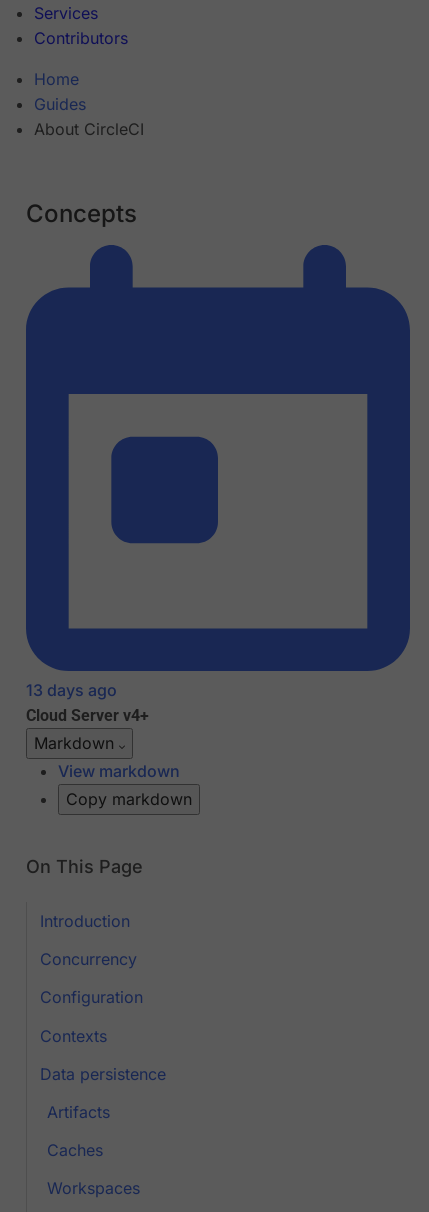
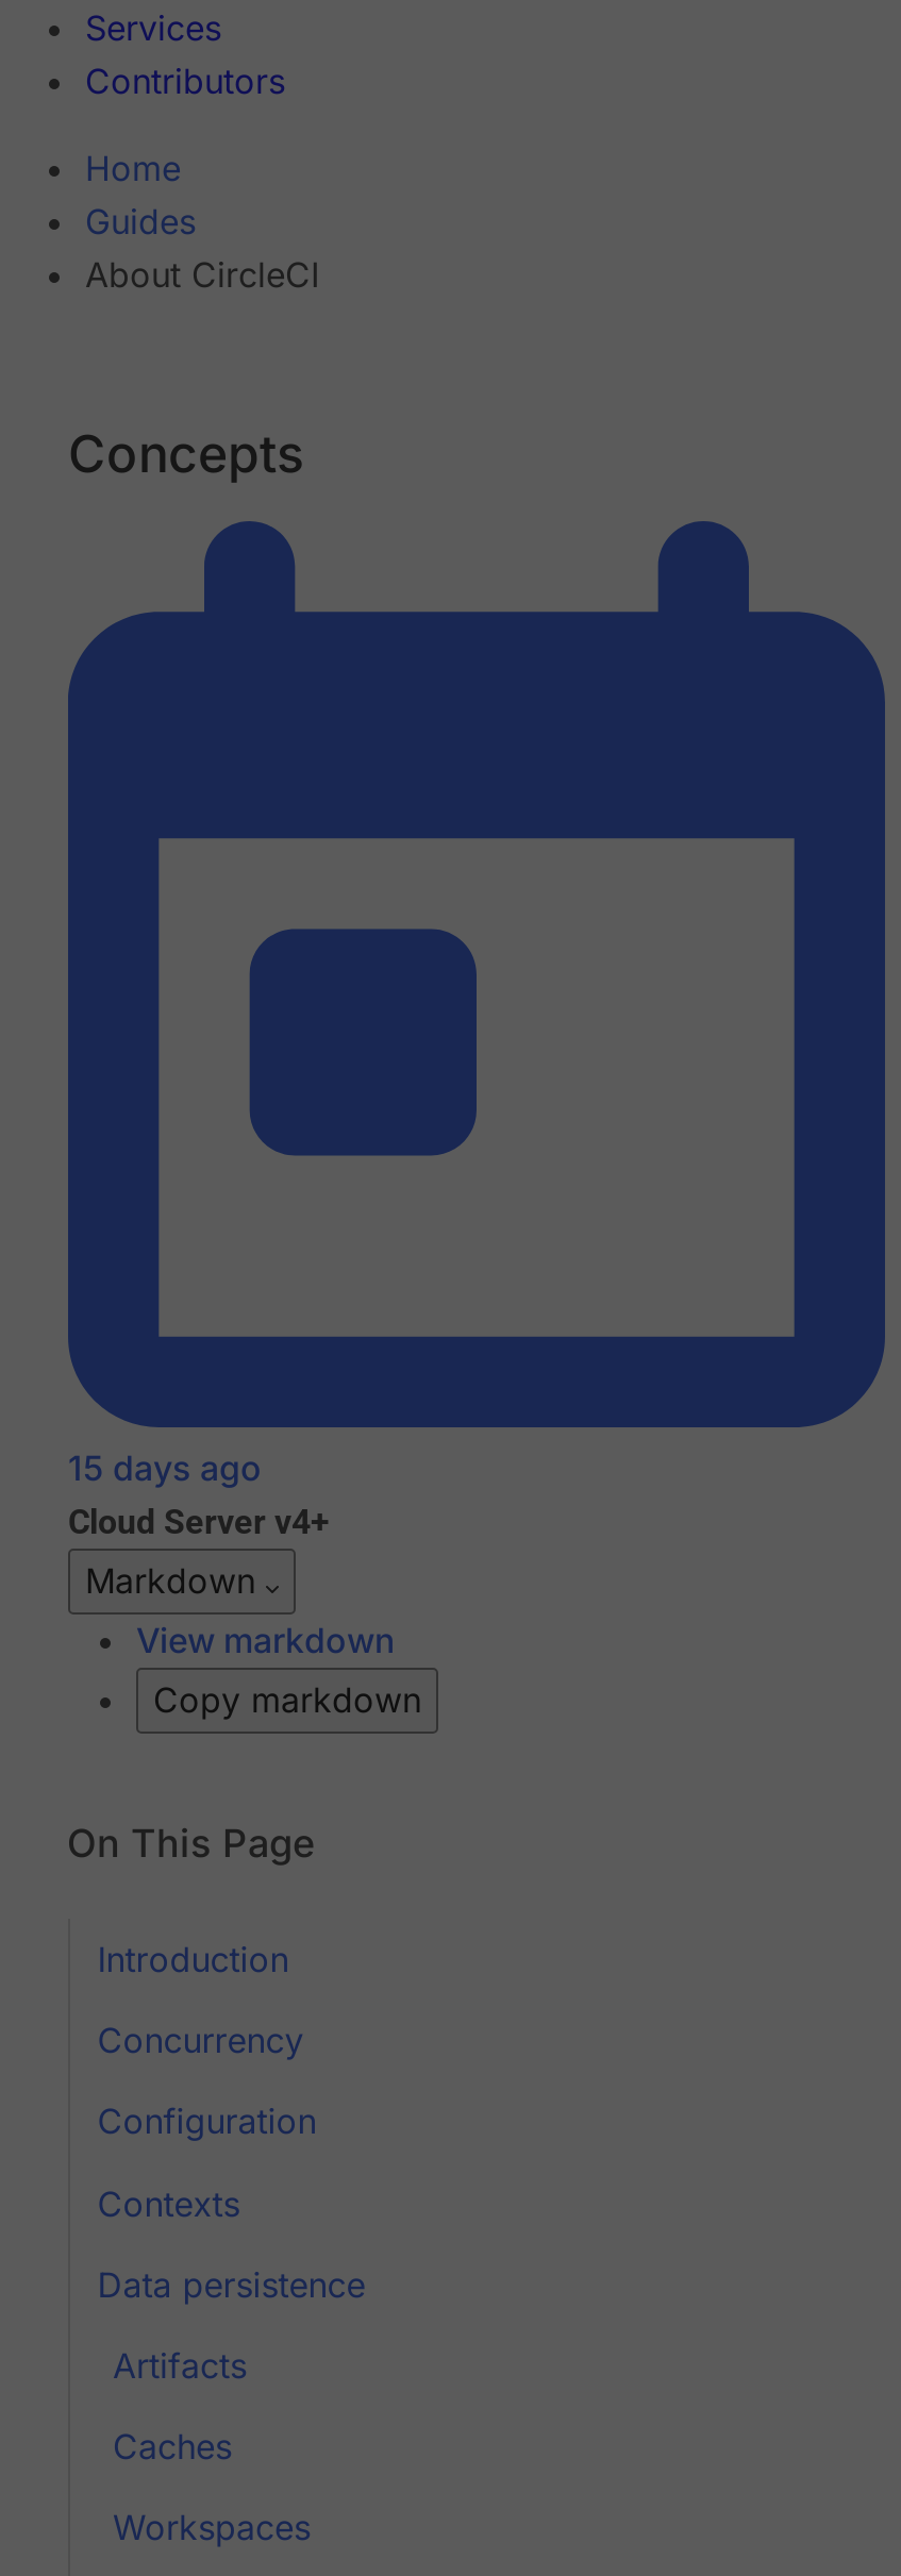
- 13 days ago
+ 15 days ago
